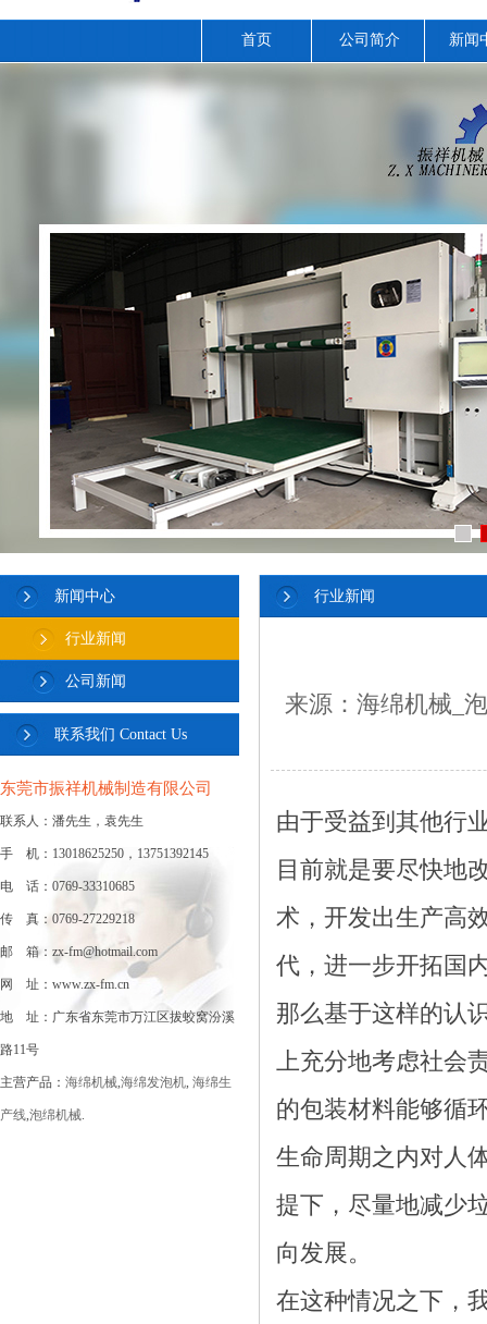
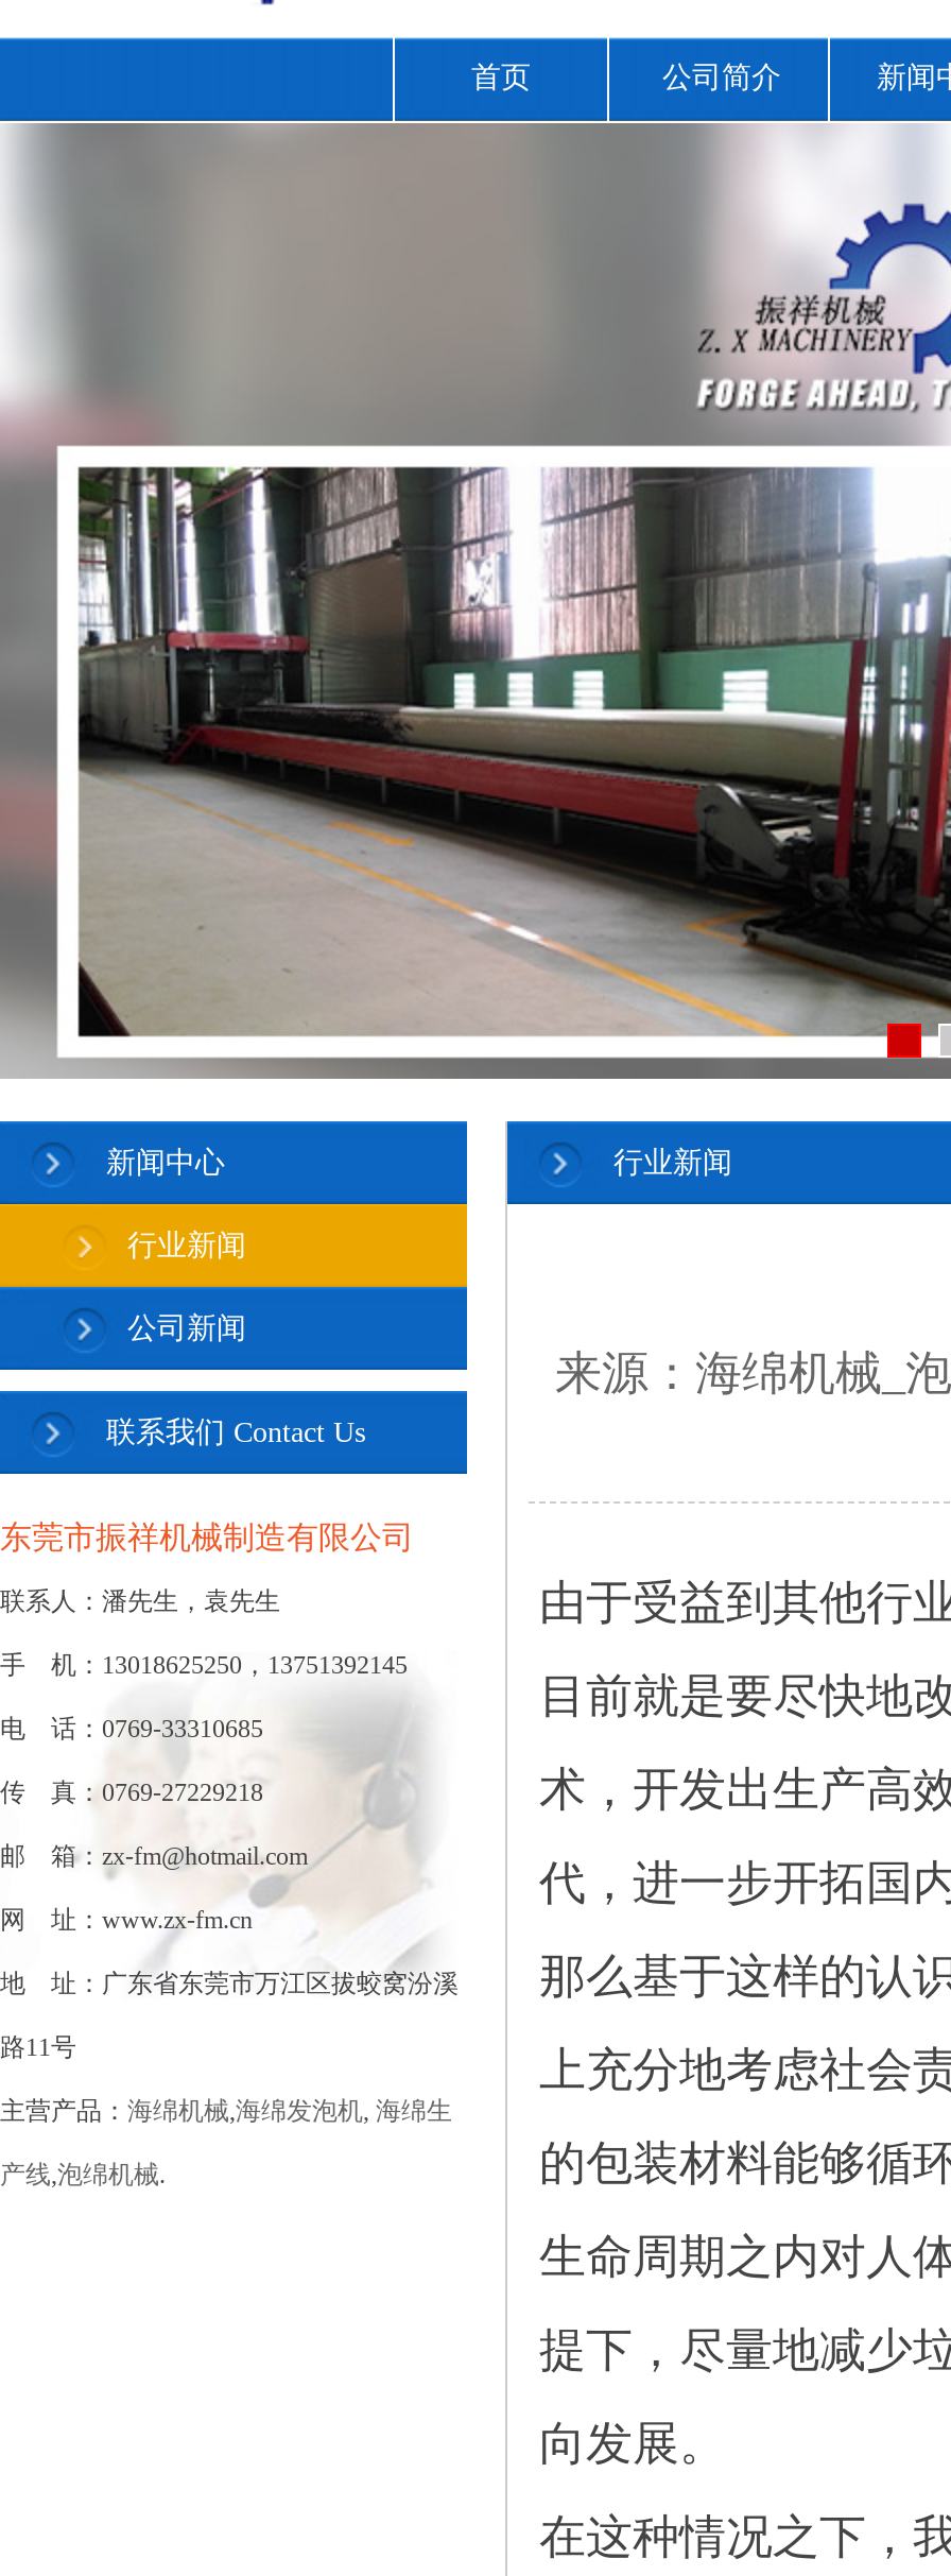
- [image]
+ [image]
